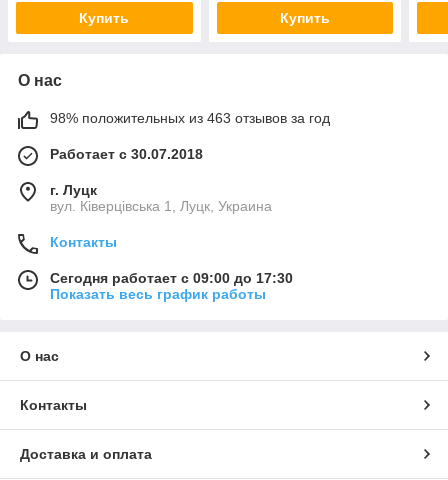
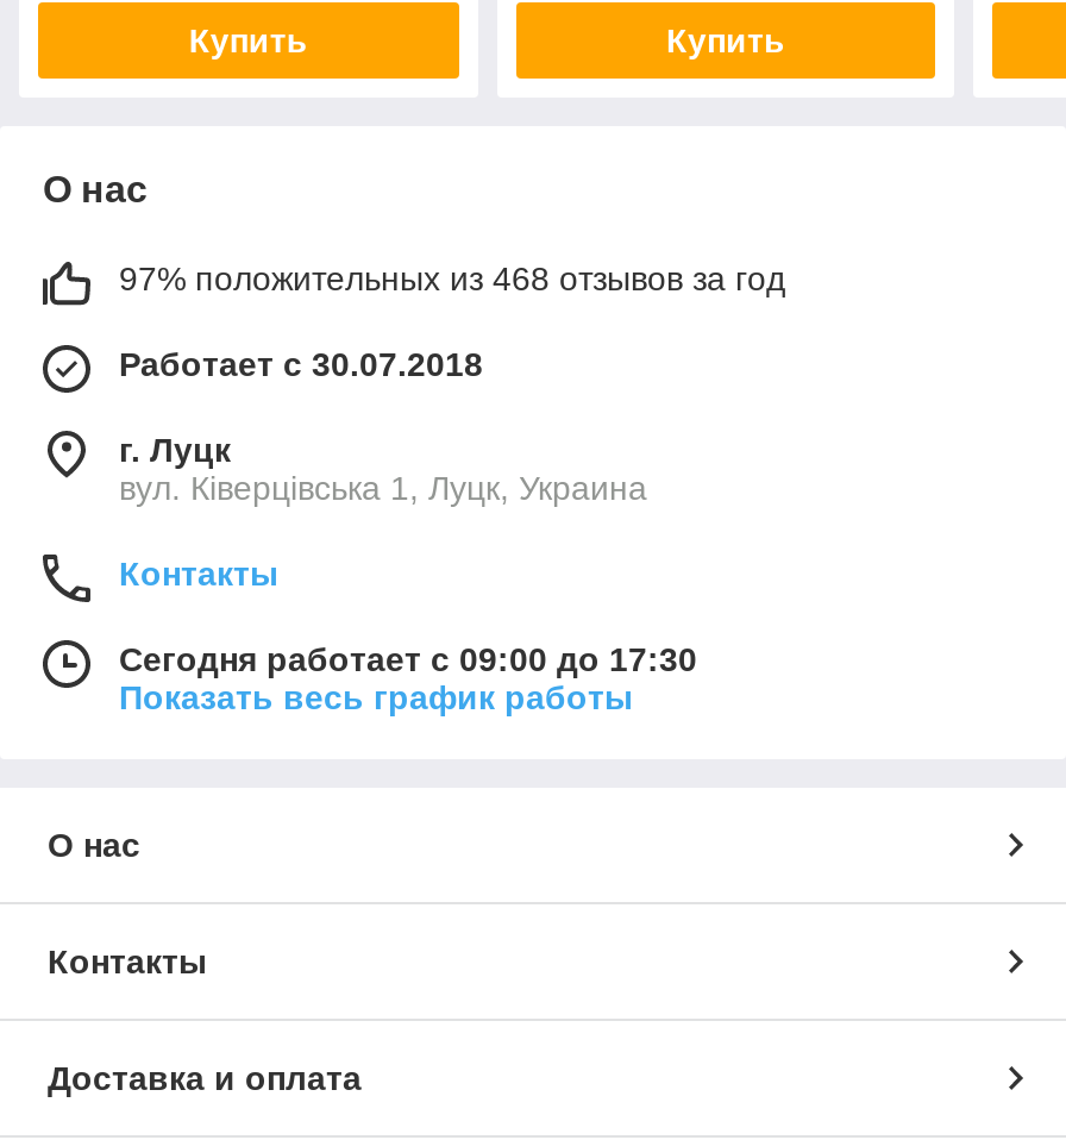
- 98% положительных из 463 отзывов за год
+ 97% положительных из 468 отзывов за год
